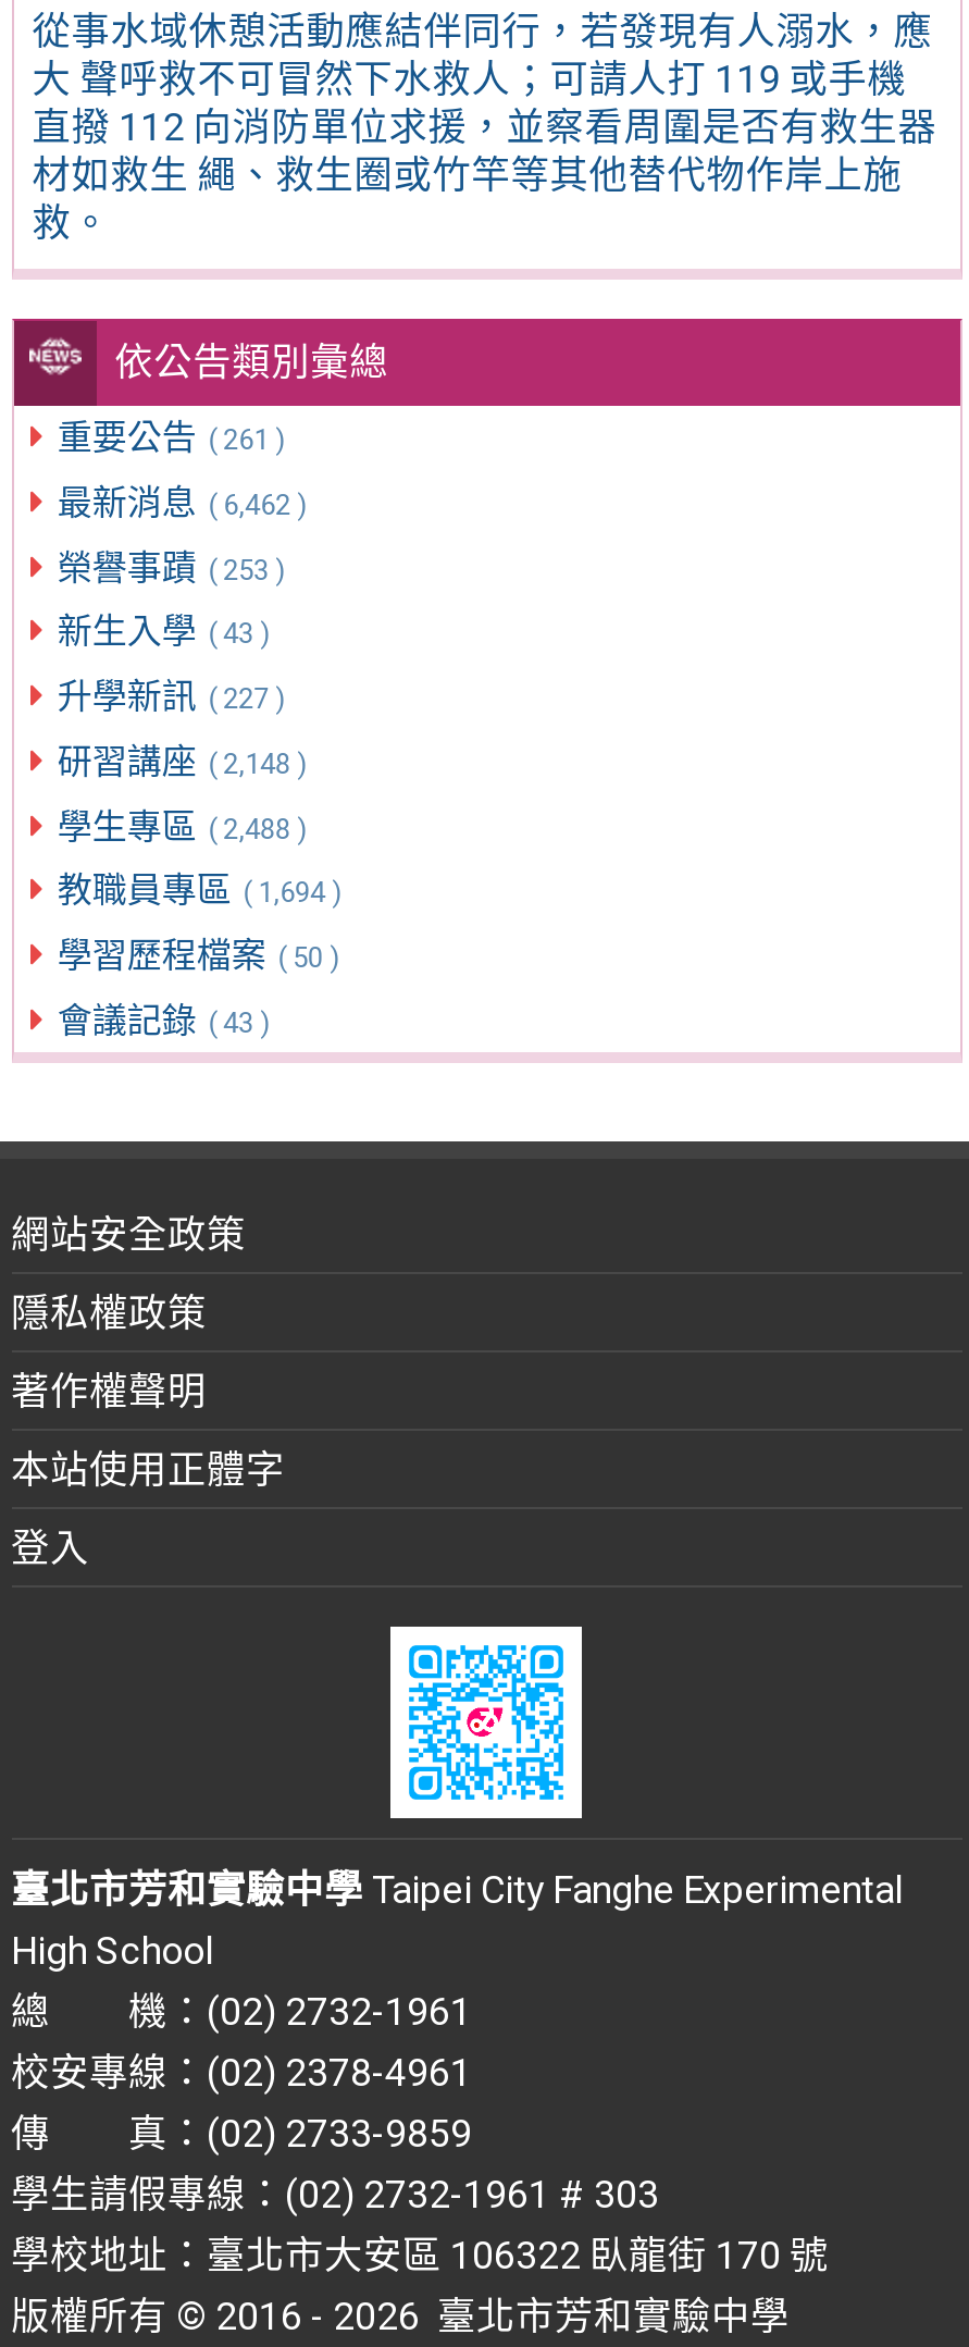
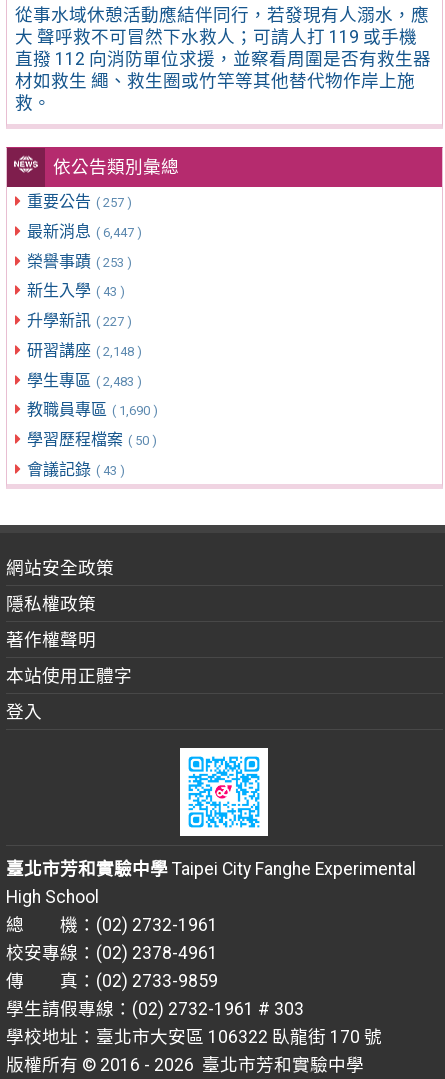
- 重要公告 ( 261 )
+ 重要公告 ( 257 )

- 最新消息 ( 6,462 )
+ 最新消息 ( 6,447 )

- 學生專區 ( 2,488 )
+ 學生專區 ( 2,483 )

- 教職員專區 ( 1,694 )
+ 教職員專區 ( 1,690 )
